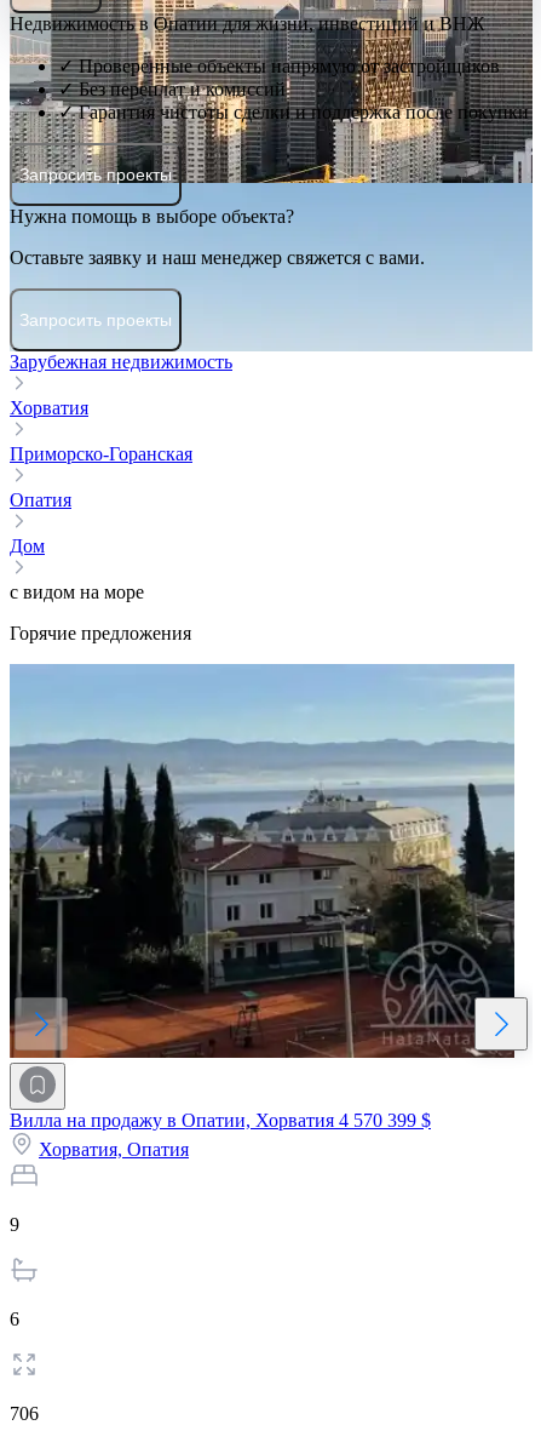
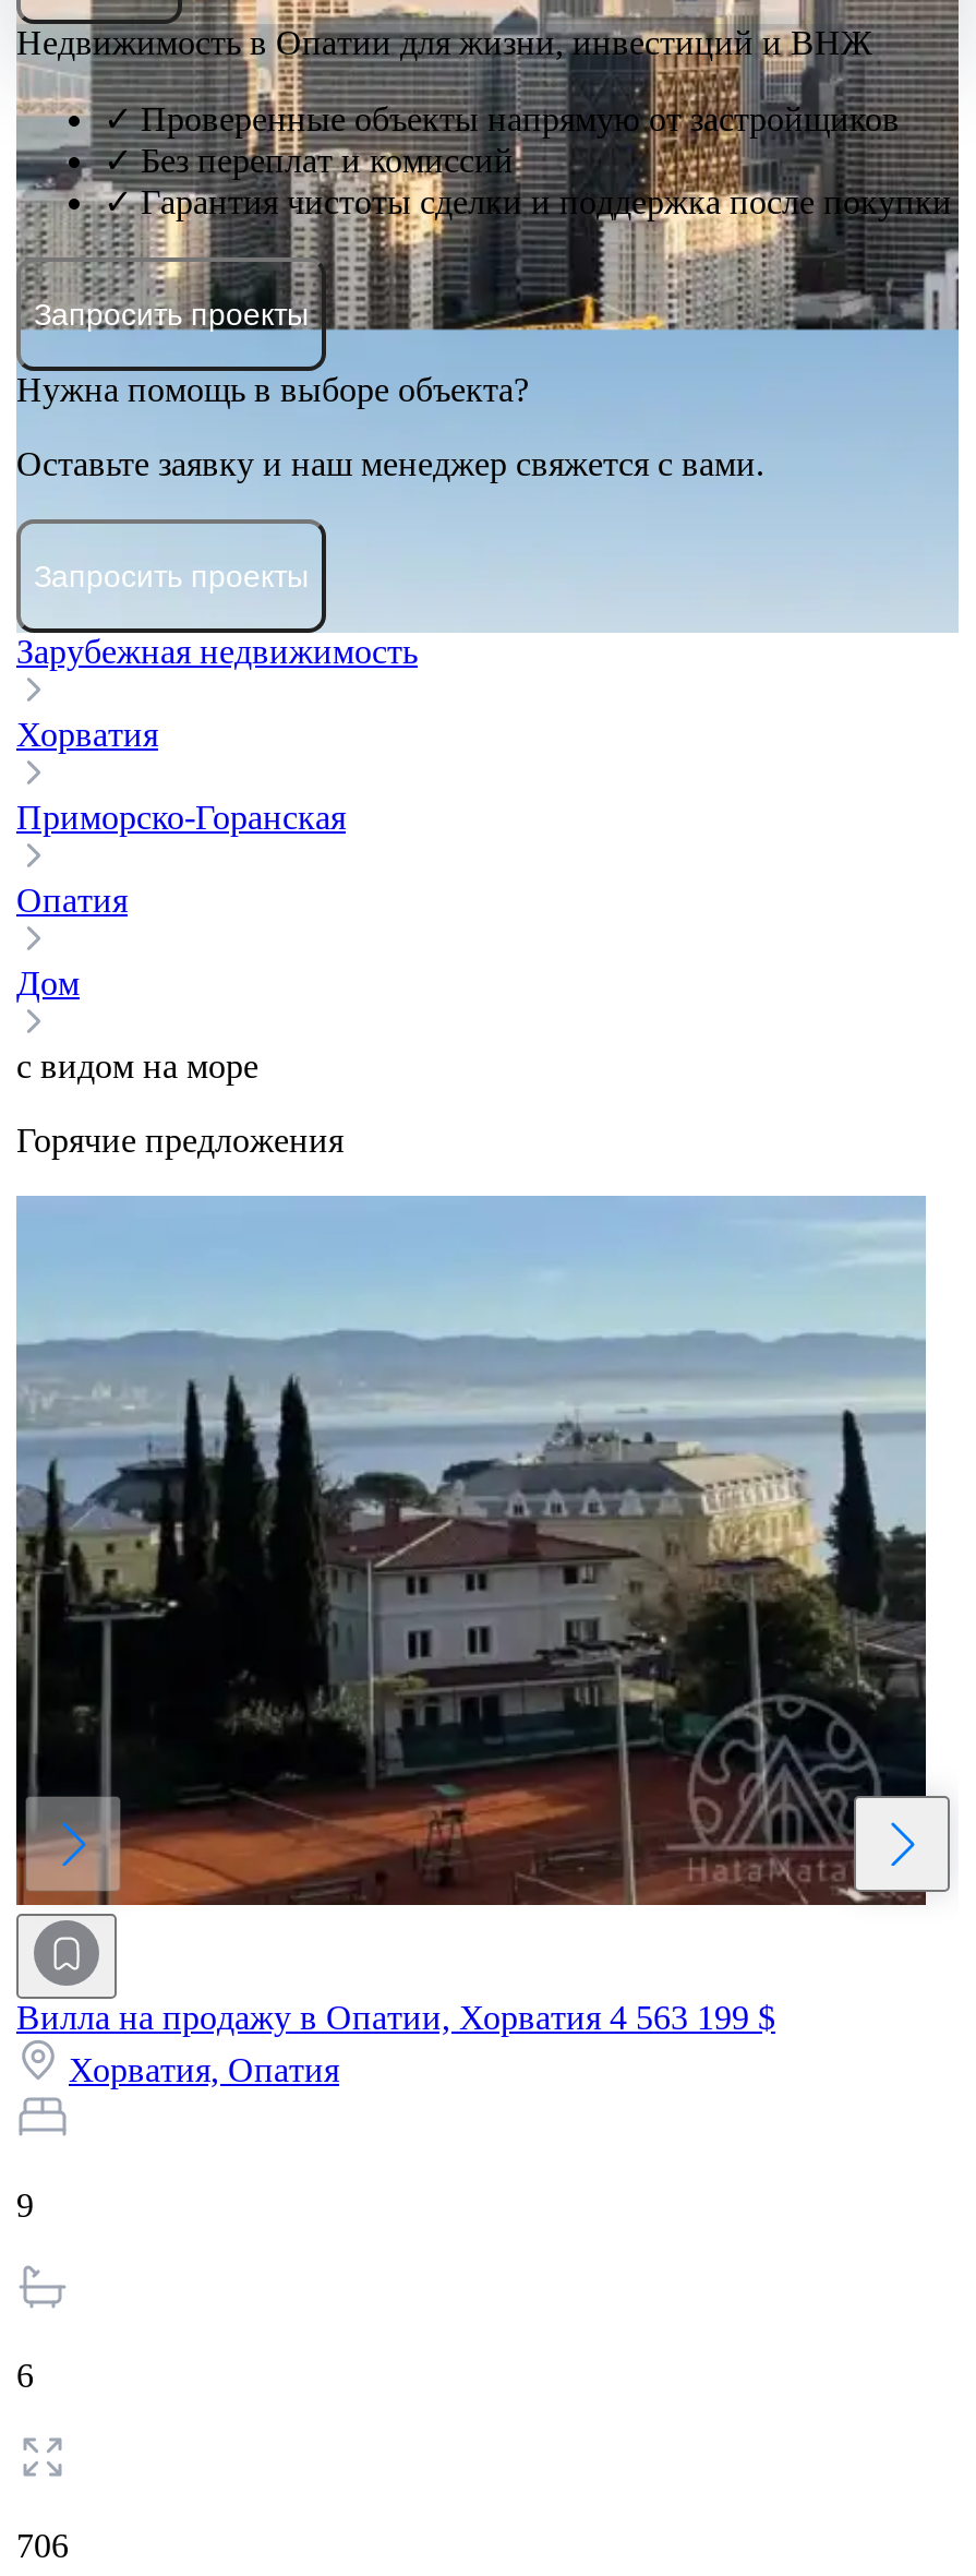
- Вилла на продажу в Опатии, Хорватия 4 570 399 $
+ Вилла на продажу в Опатии, Хорватия 4 563 199 $
